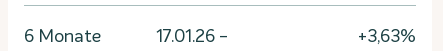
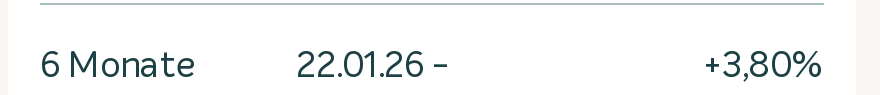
- 17.01.26 -
+ 22.01.26 -

- +3,63%
+ +3,80%
